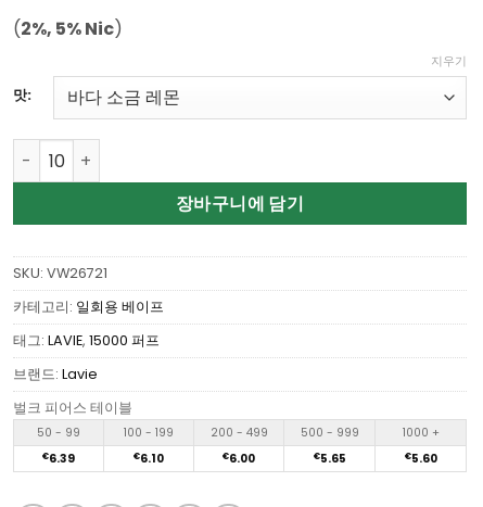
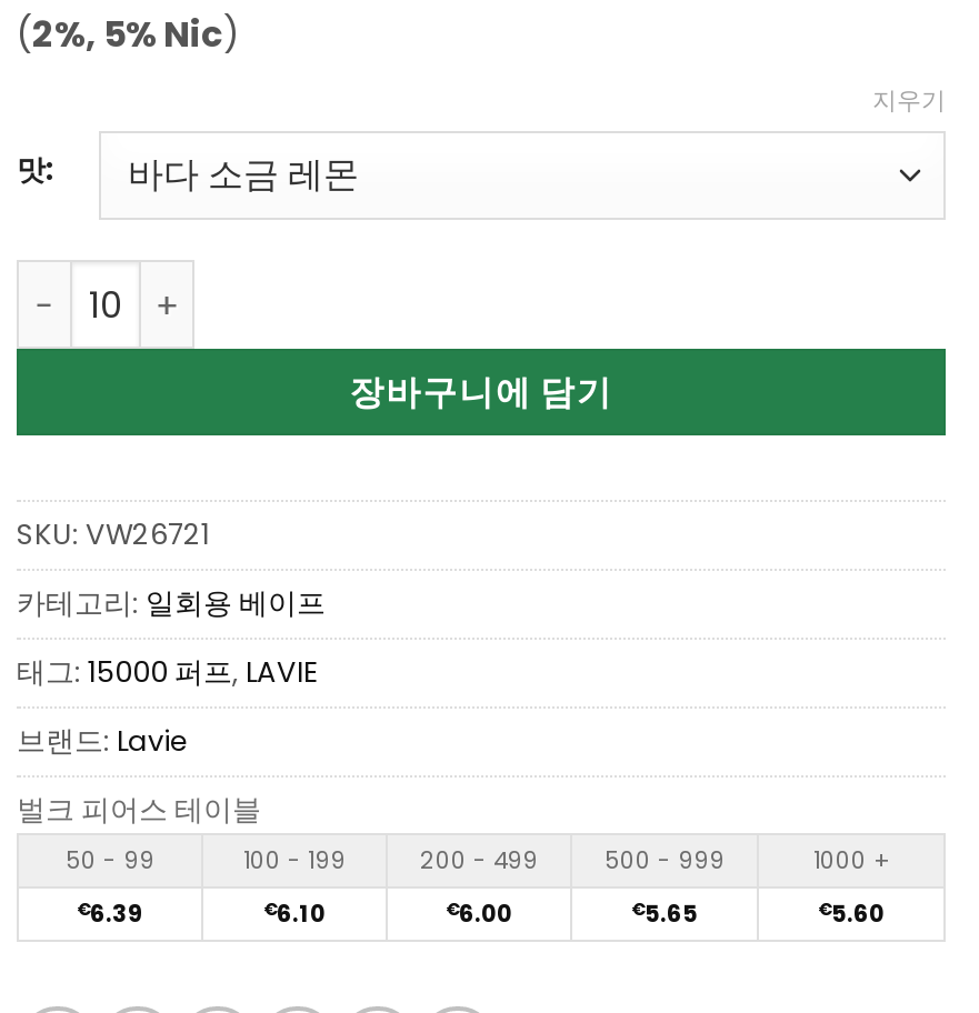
- 태그: LAVIE, 15000 퍼프
+ 태그: 15000 퍼프, LAVIE
